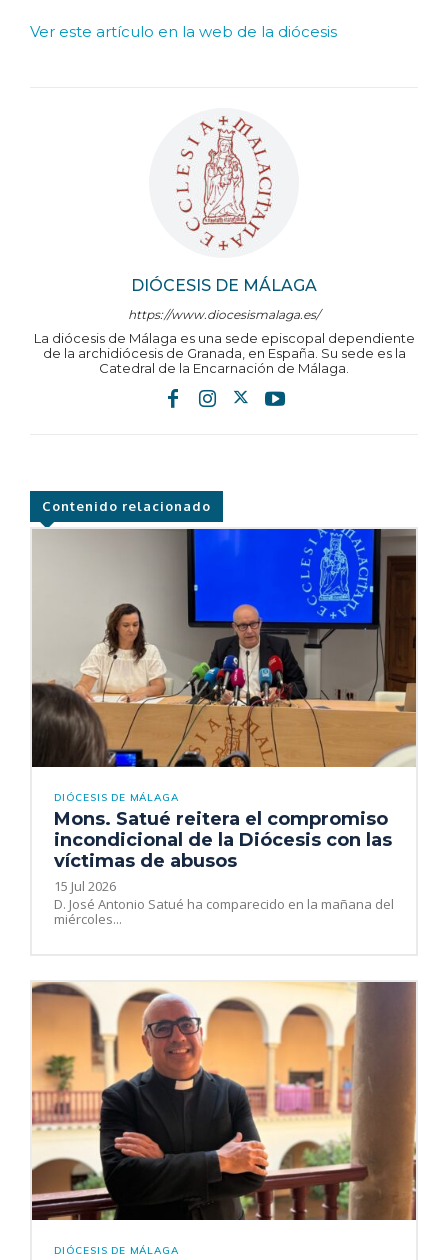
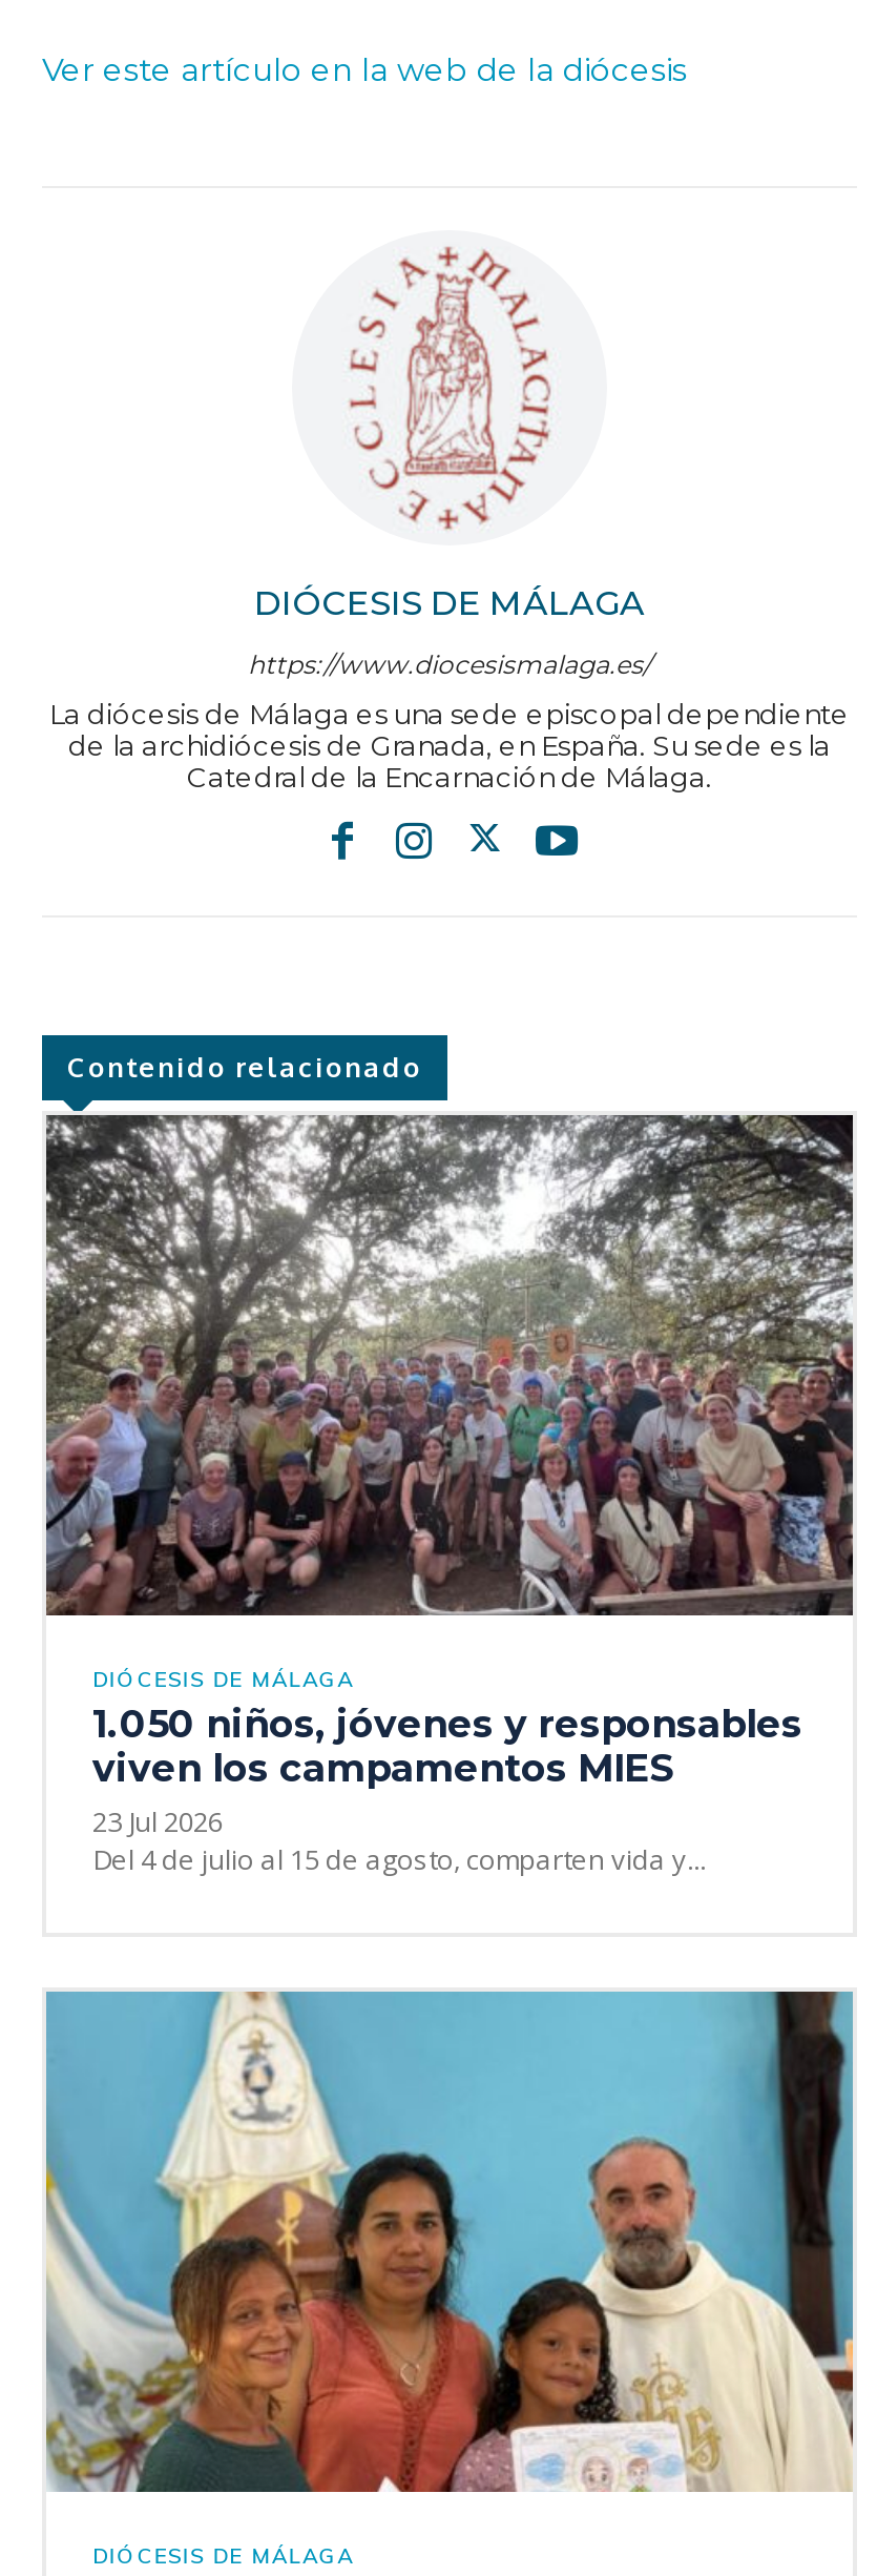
- [image]
+ [image]

- Mons. Satué reitera el compromiso
- incondicional de la Diócesis con las
- víctimas de abusos
- 15 Jul 2026
- D. José Antonio Satué ha comparecido en la mañana del
- miércoles...
+ 1.050 niños, jóvenes y responsables
+ viven los campamentos MIES
+ 23 Jul 2026
+ Del 4 de julio al 15 de agosto, comparten vida y...

- [image]
+ [image]
